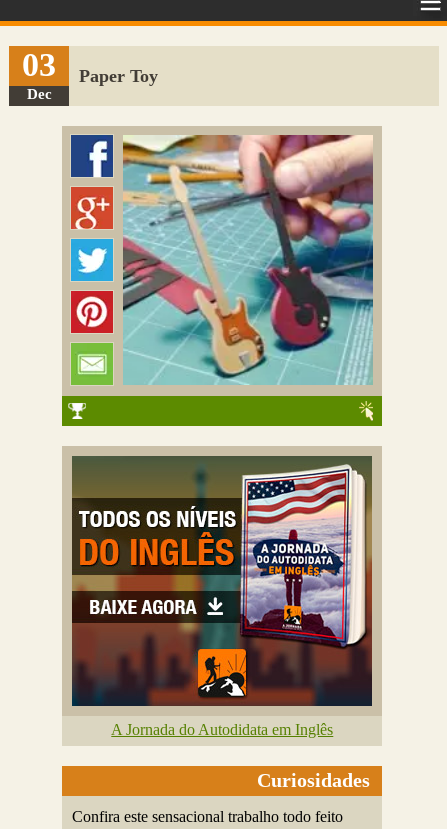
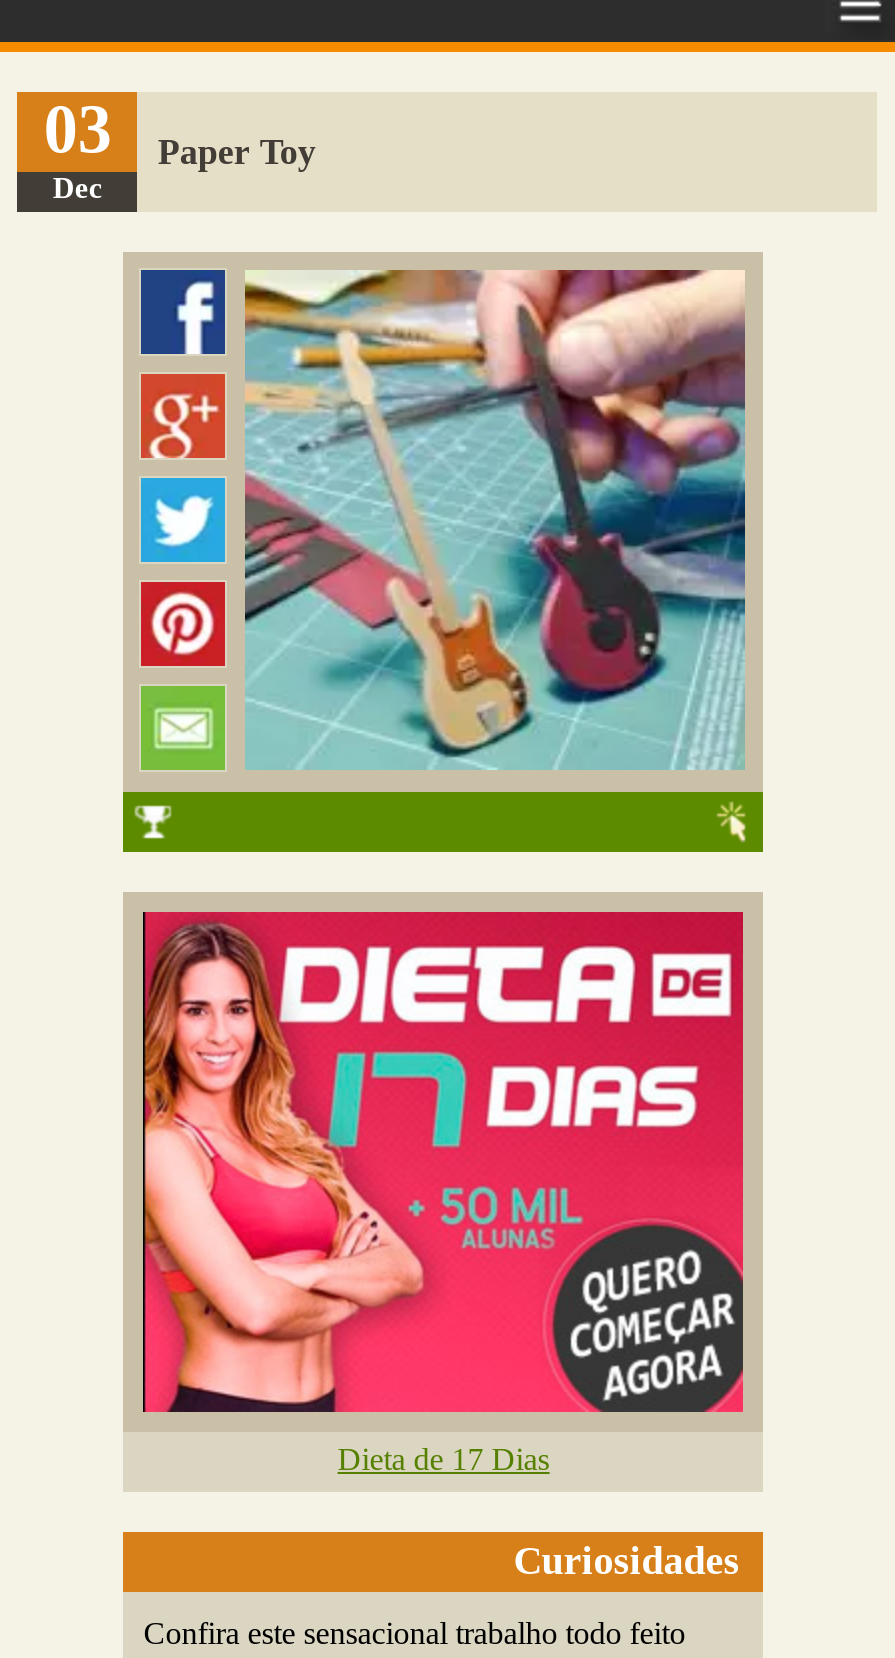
- [image]
- A Jornada do Autodidata em Inglês
+ [image]
+ Dieta de 17 Dias
